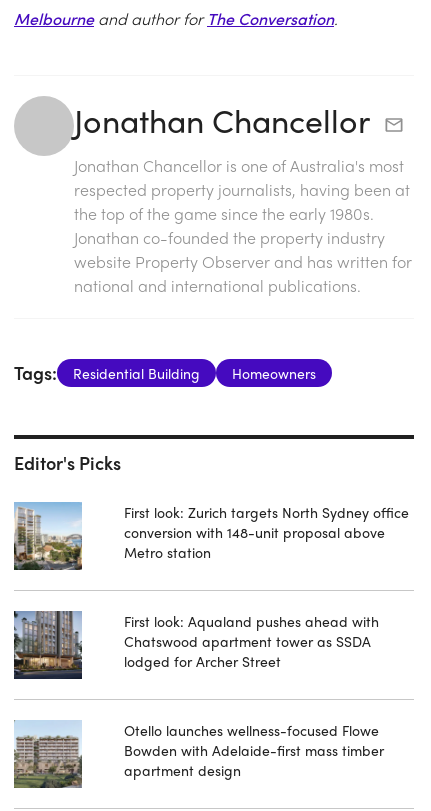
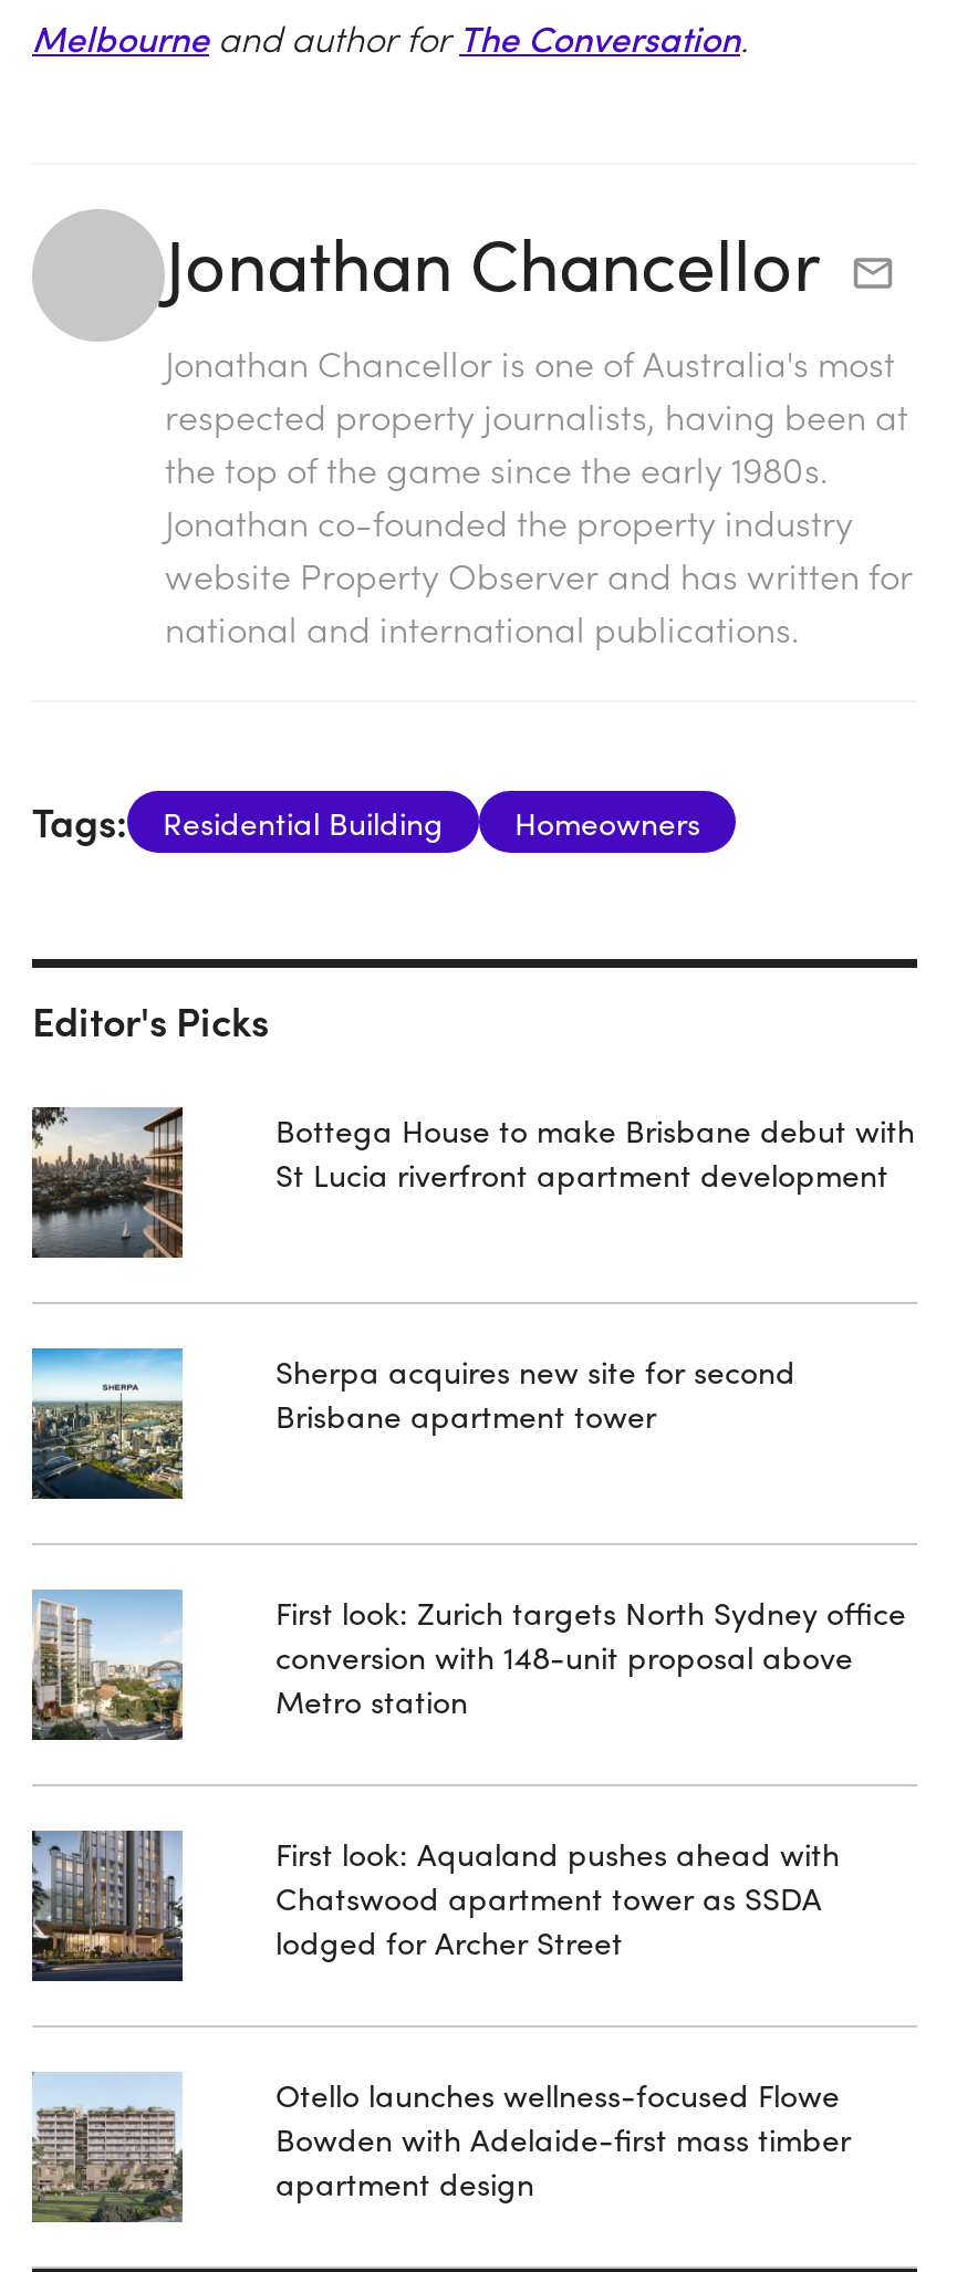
+ [image]

+ [image]

+ Bottega House to make Brisbane debut with
+ St Lucia riverfront apartment development

+ Sherpa acquires new site for second
+ Brisbane apartment tower
